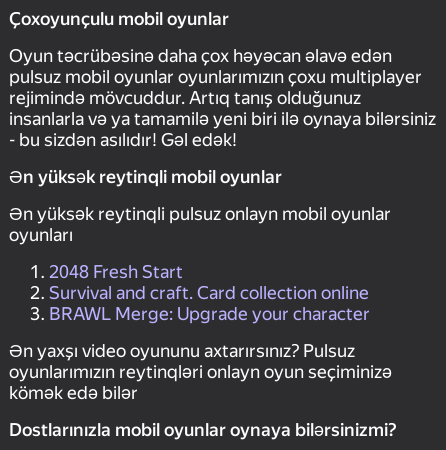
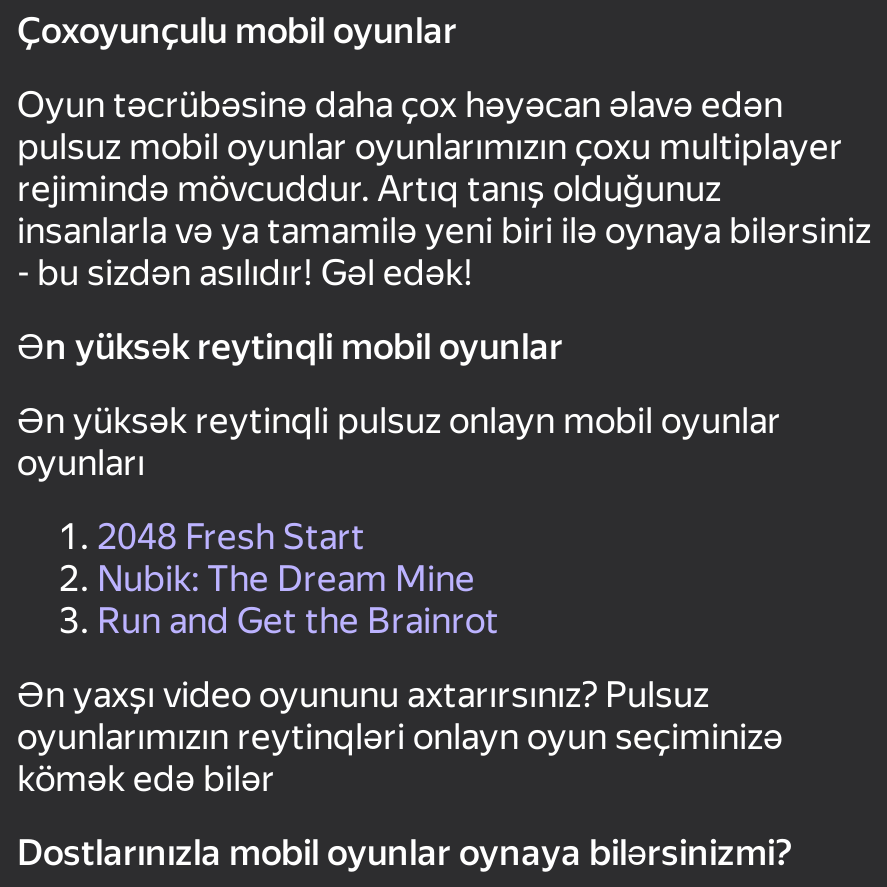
- Survival and craft. Card collection online
- BRAWL Merge: Upgrade your character
+ Nubik: The Dream Mine
+ Run and Get the Brainrot
